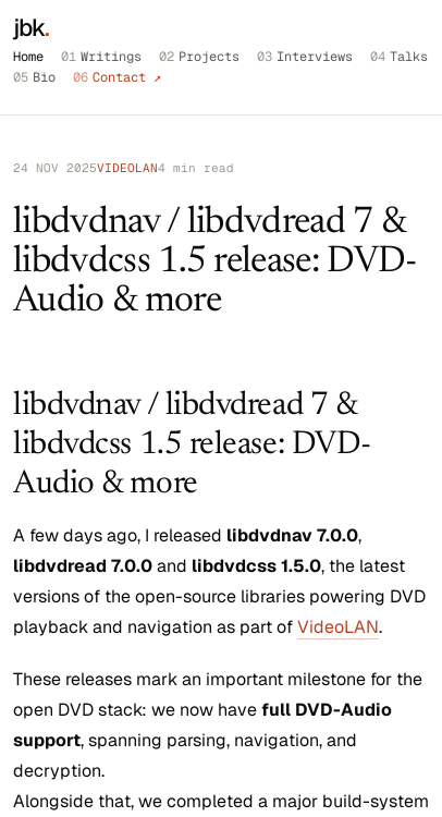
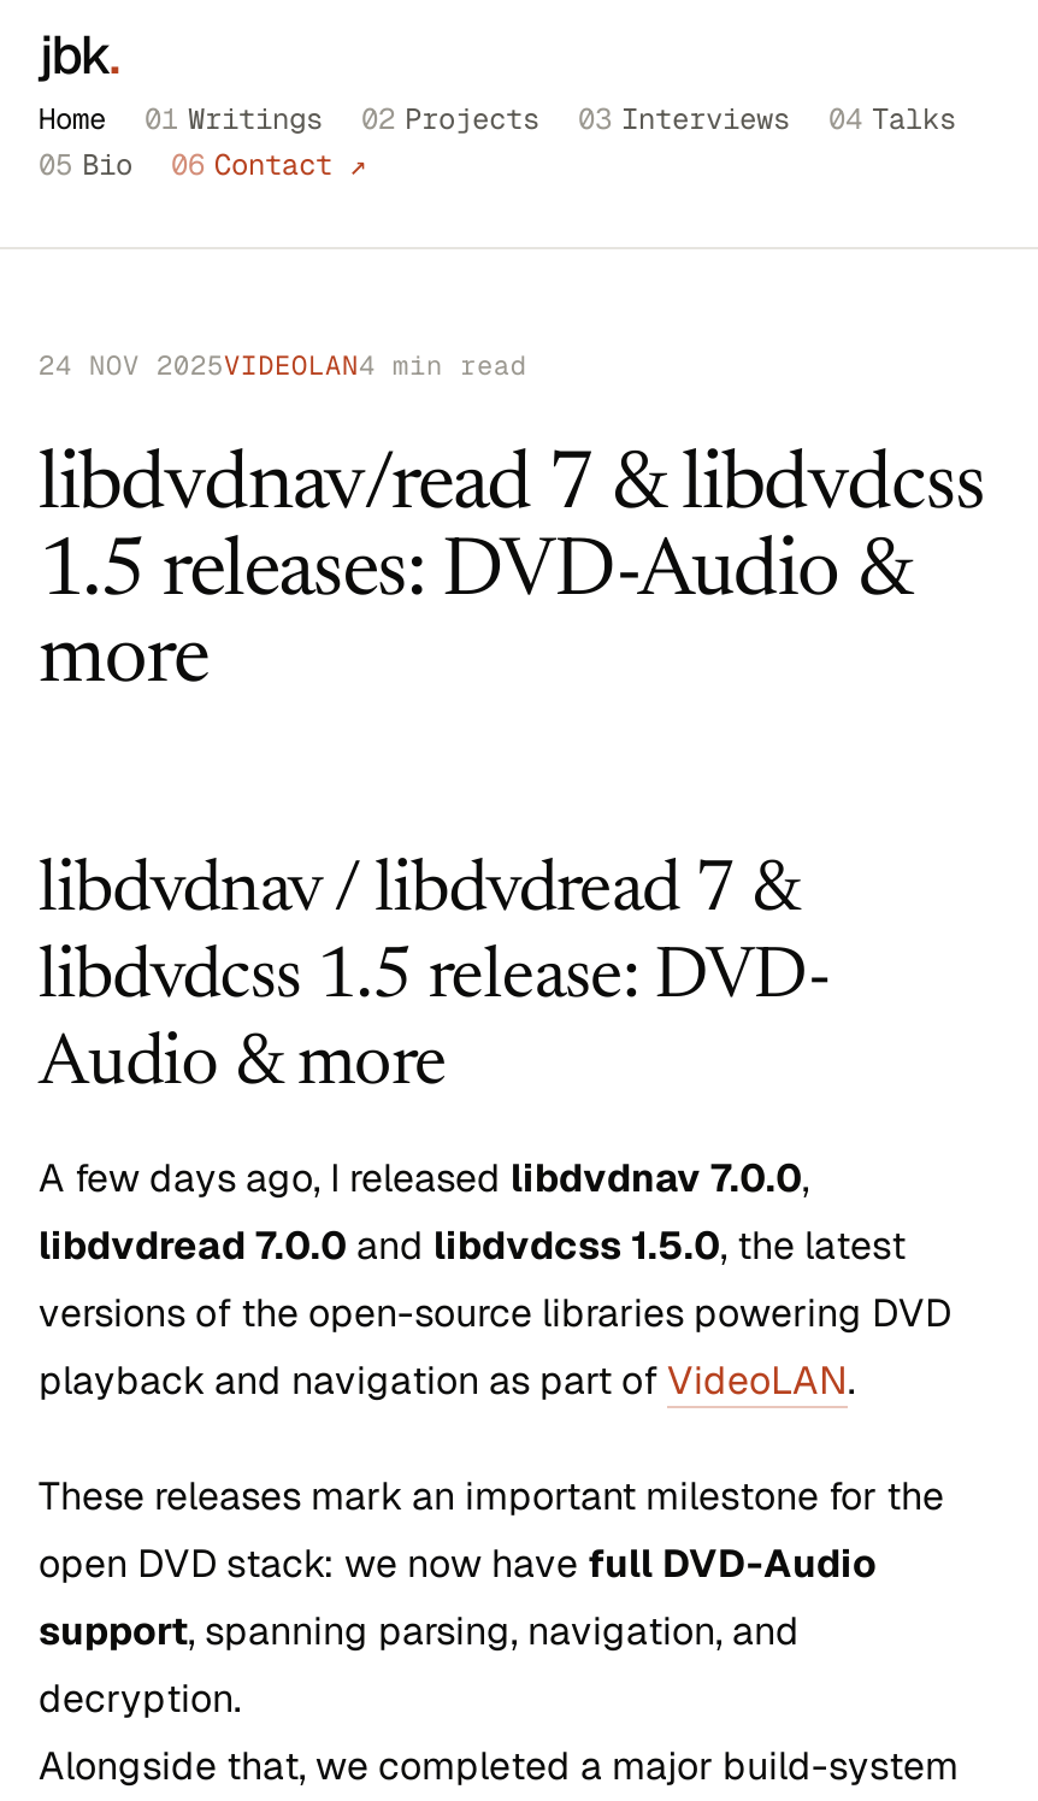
- libdvdnav / libdvdread 7 &
- libdvdcss 1.5 release: DVD-
- Audio & more
+ libdvdnav/read 7 & libdvdcss
+ 1.5 releases: DVD-Audio &
+ more
